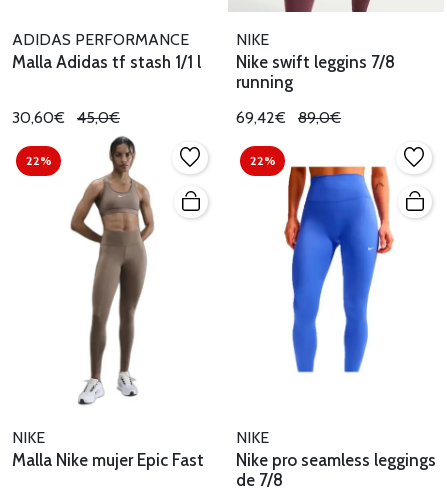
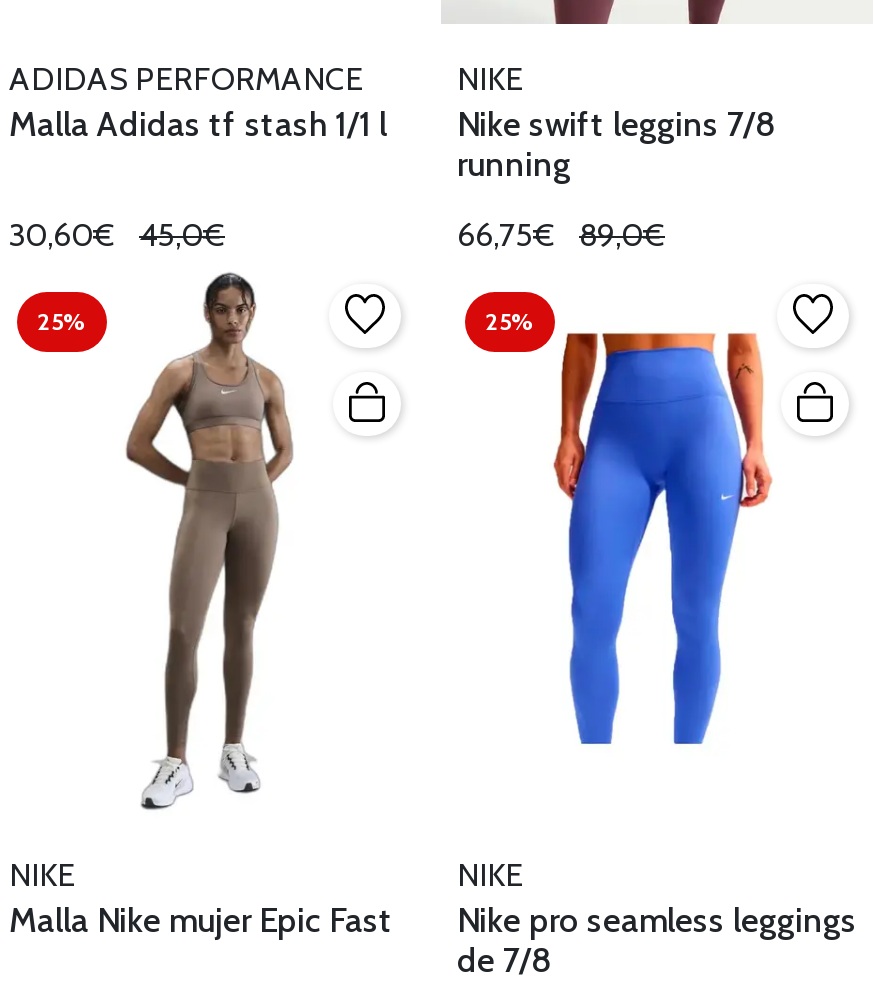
- 69,42€ 89,0€
+ 66,75€ 89,0€

- 22%
+ 25%

- 22%
+ 25%
